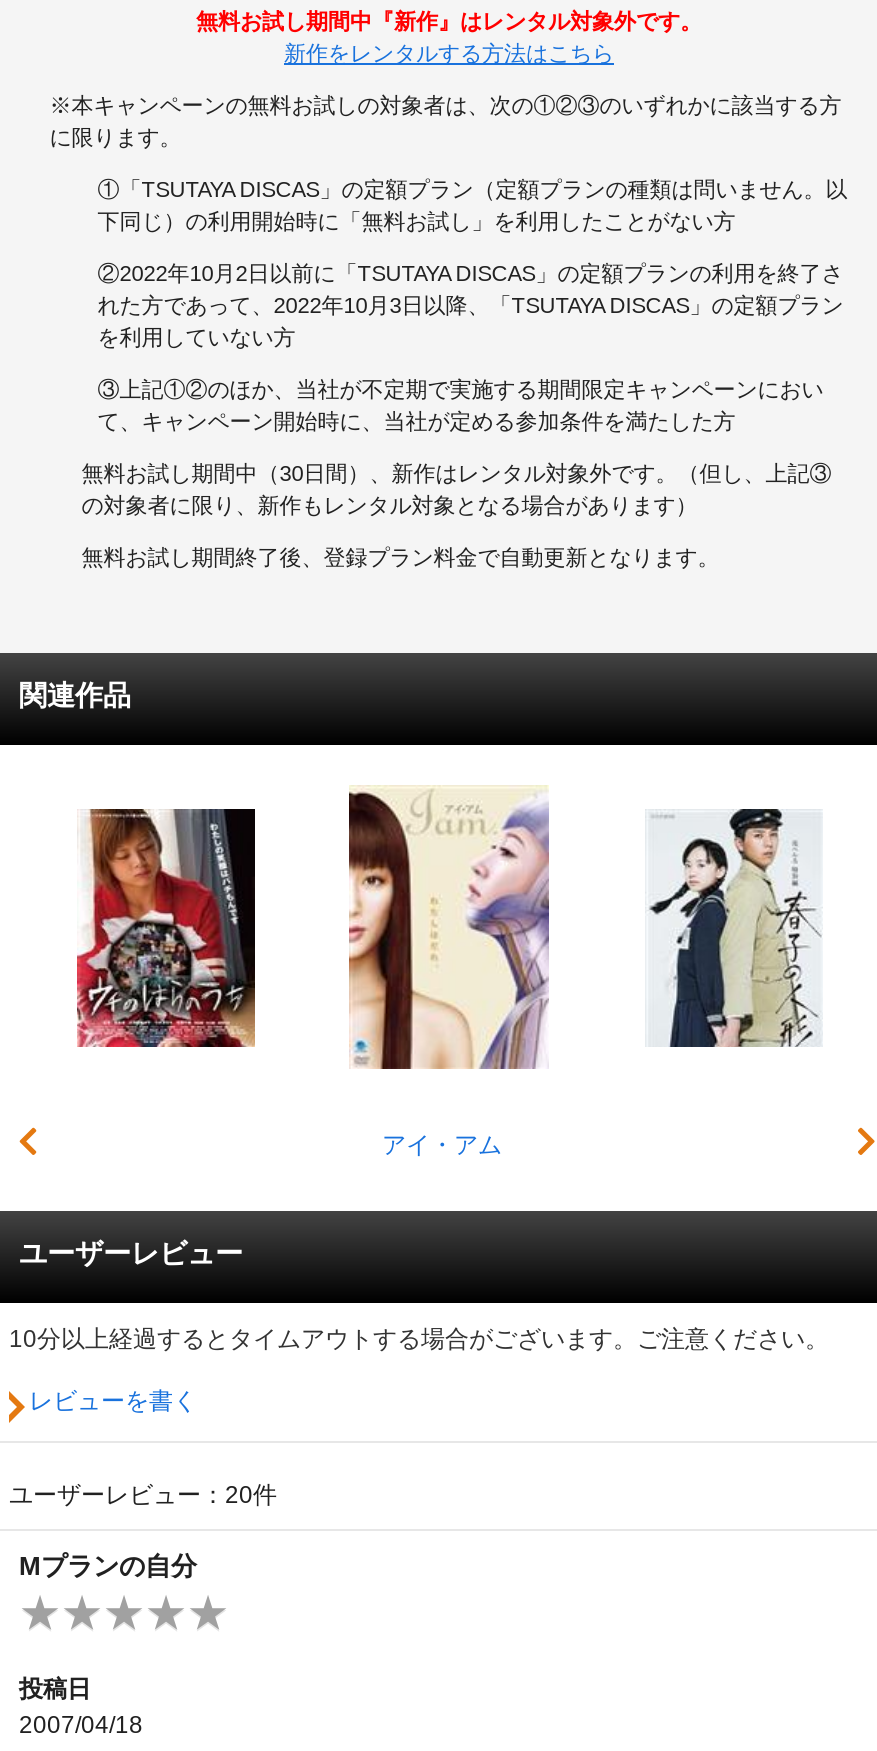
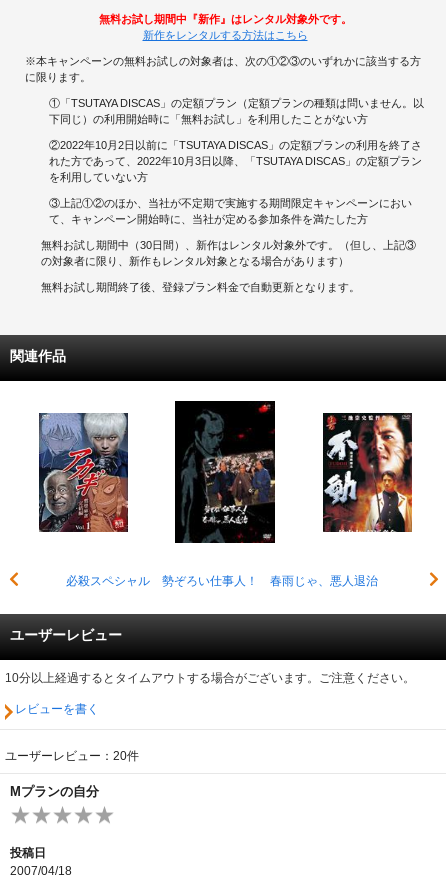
- [image]
- アイ・アム
+ [image]
+ 必殺スペシャル 勢ぞろい仕事人！ 春雨じゃ、悪人退治

- [image]
+ [image]

- [image]
+ [image]
